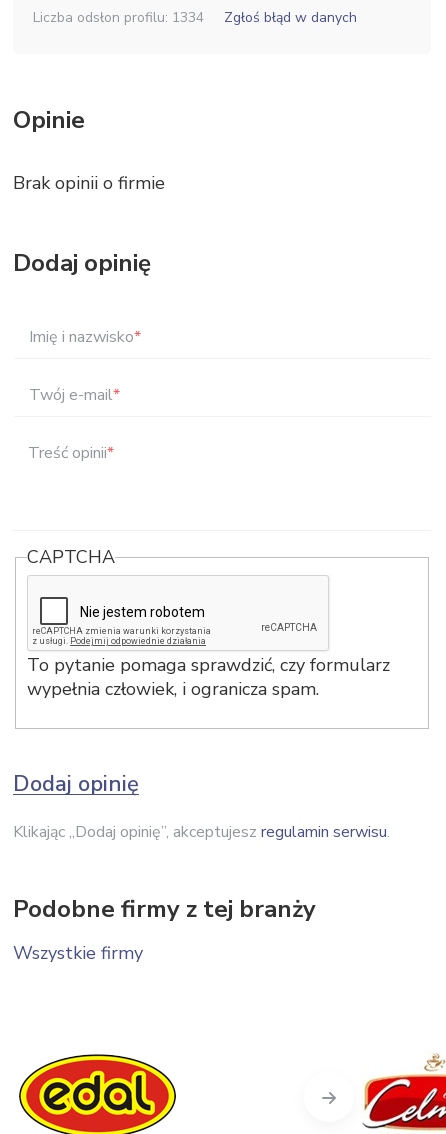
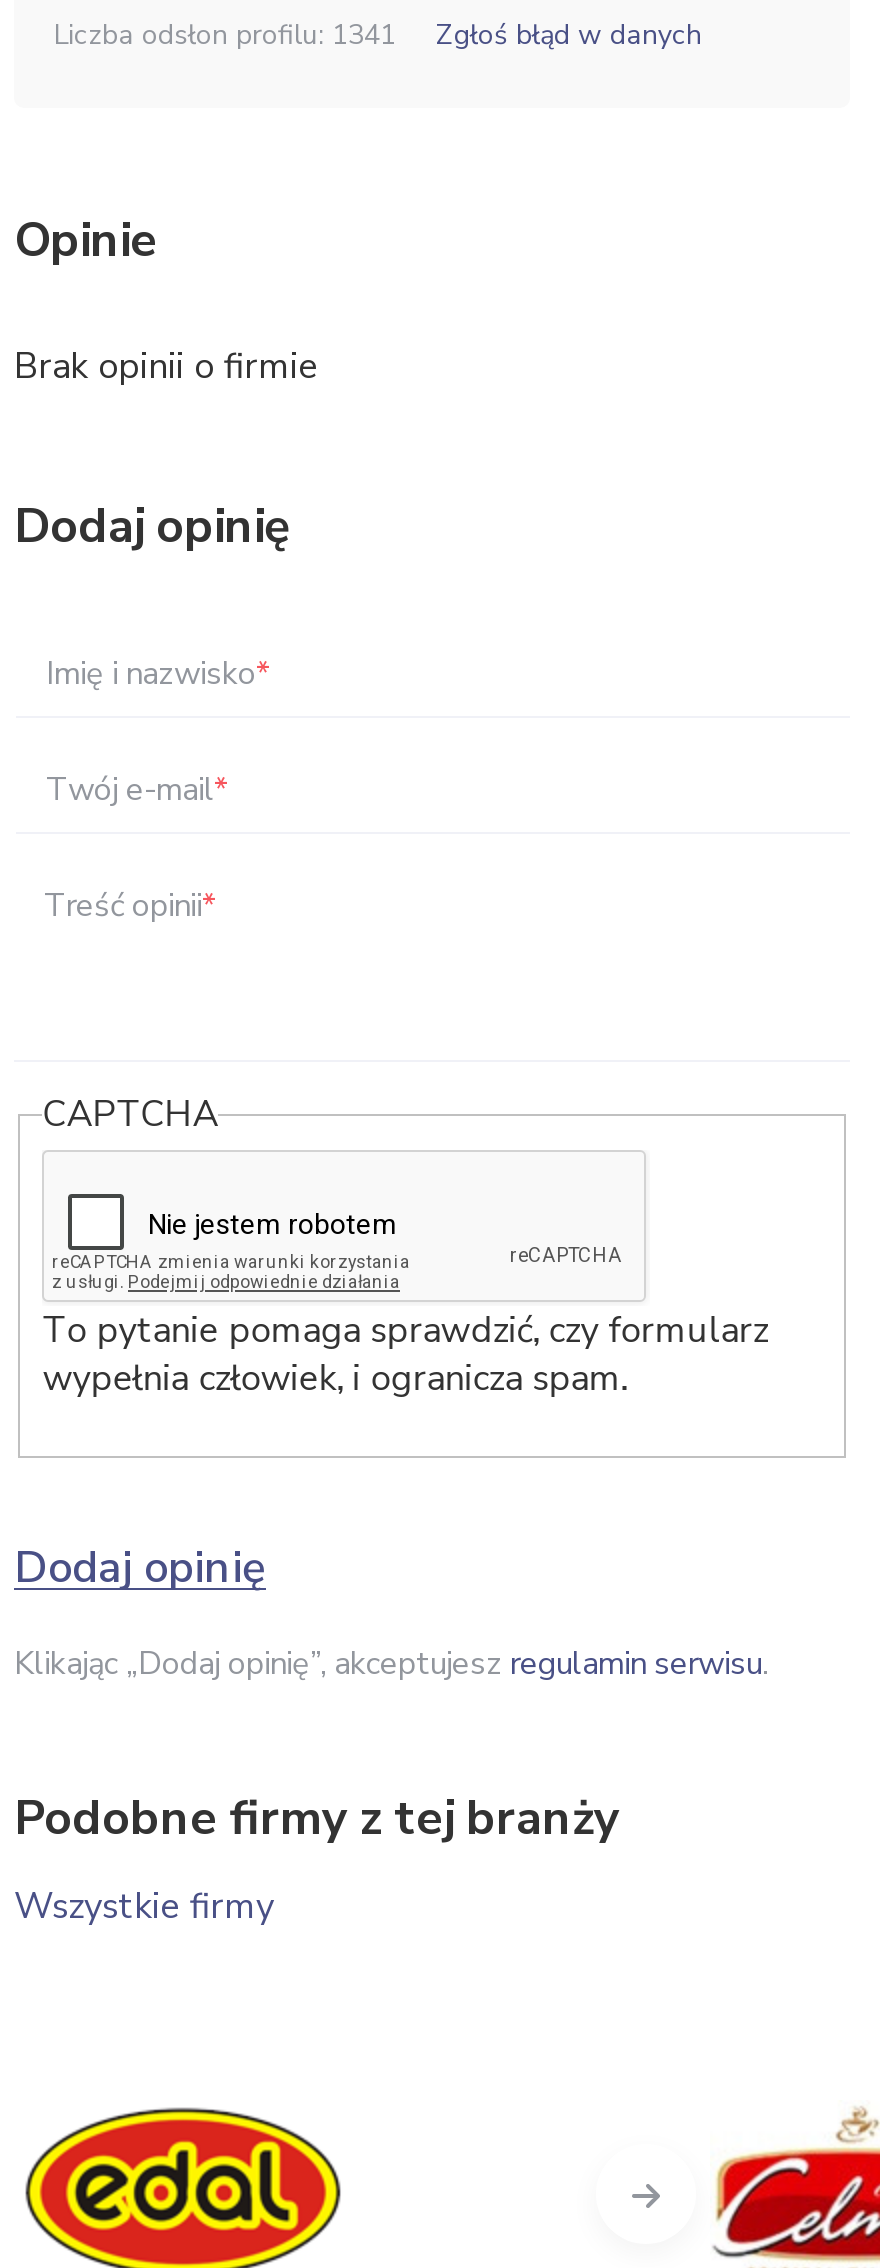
- Liczba odsłon profilu: 1334
+ Liczba odsłon profilu: 1341
